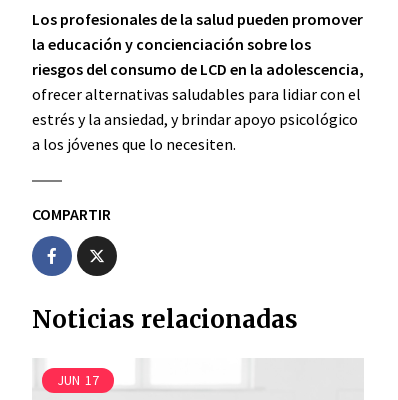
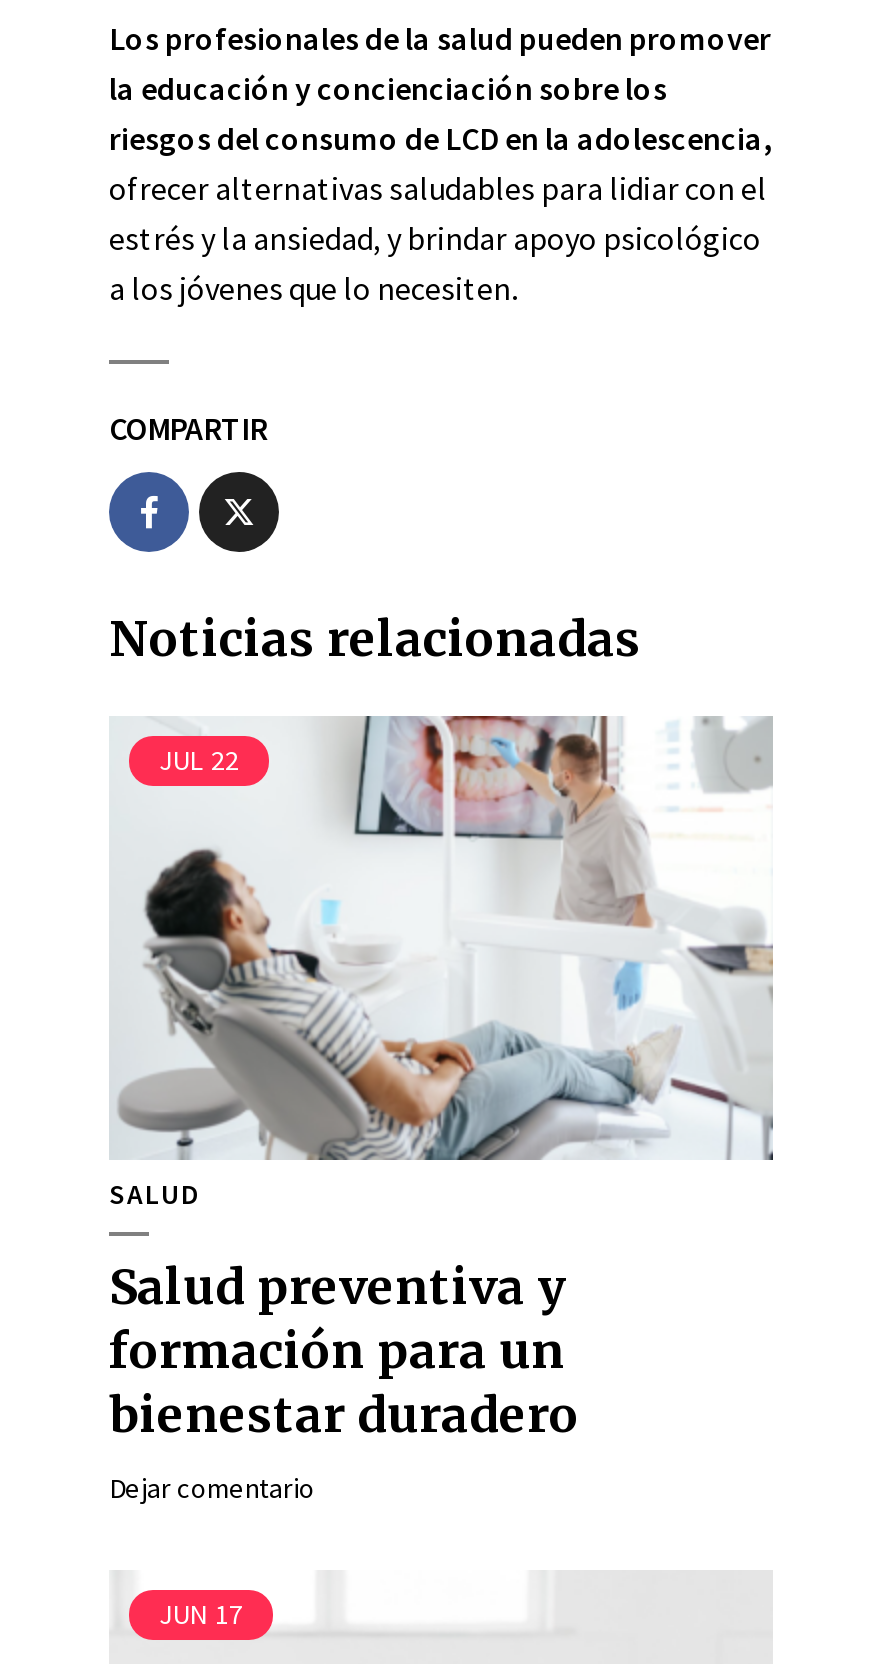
+ SALUD
+ Salud preventiva y
+ formación para un
+ bienestar duradero
+ Dejar comentario

+ [image]
+ JUL 22
